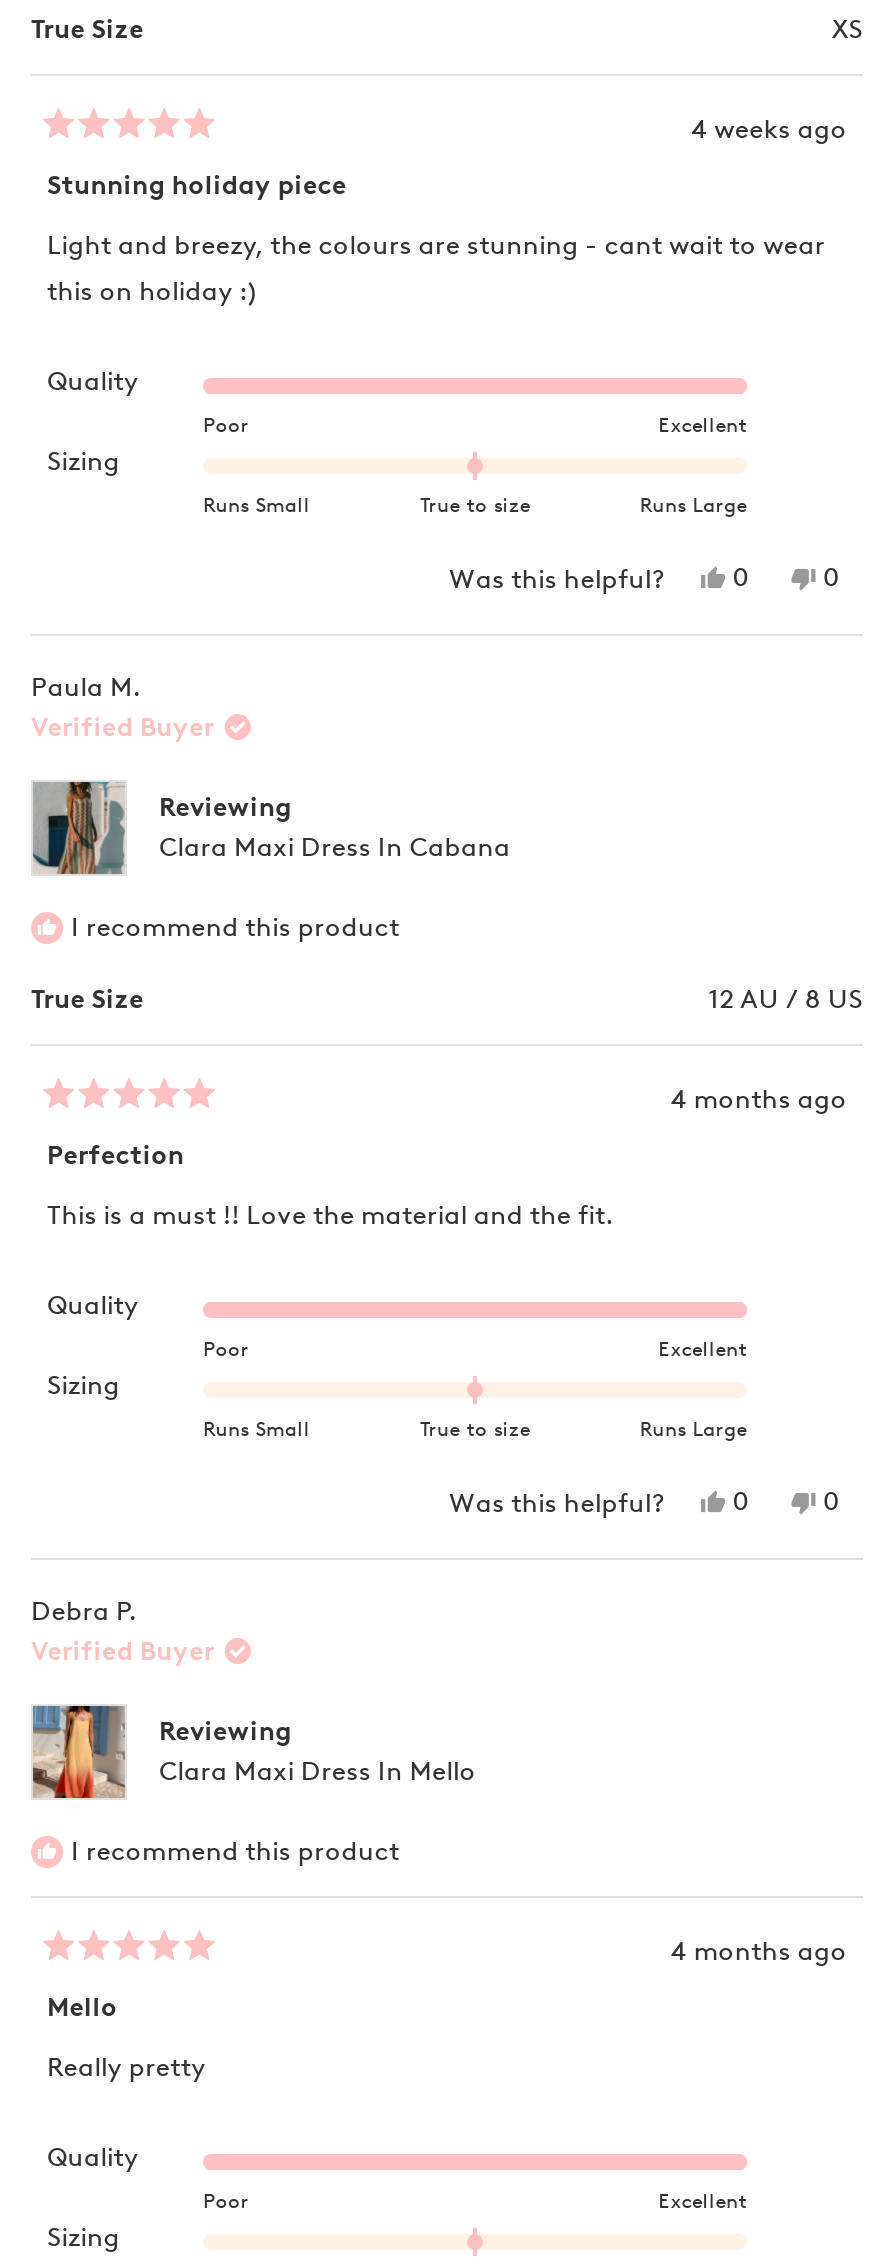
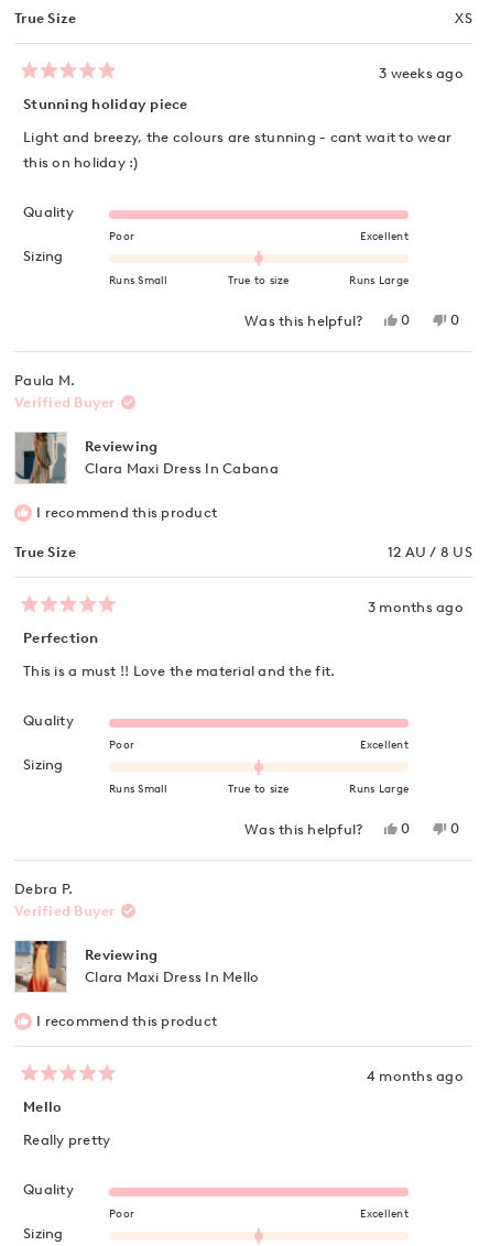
- 4 weeks ago
+ 3 weeks ago

- 4 months ago
+ 3 months ago
